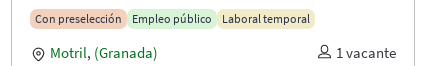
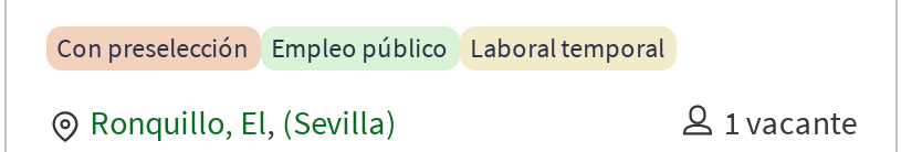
- Motril, (Granada)
+ Ronquillo, El, (Sevilla)
